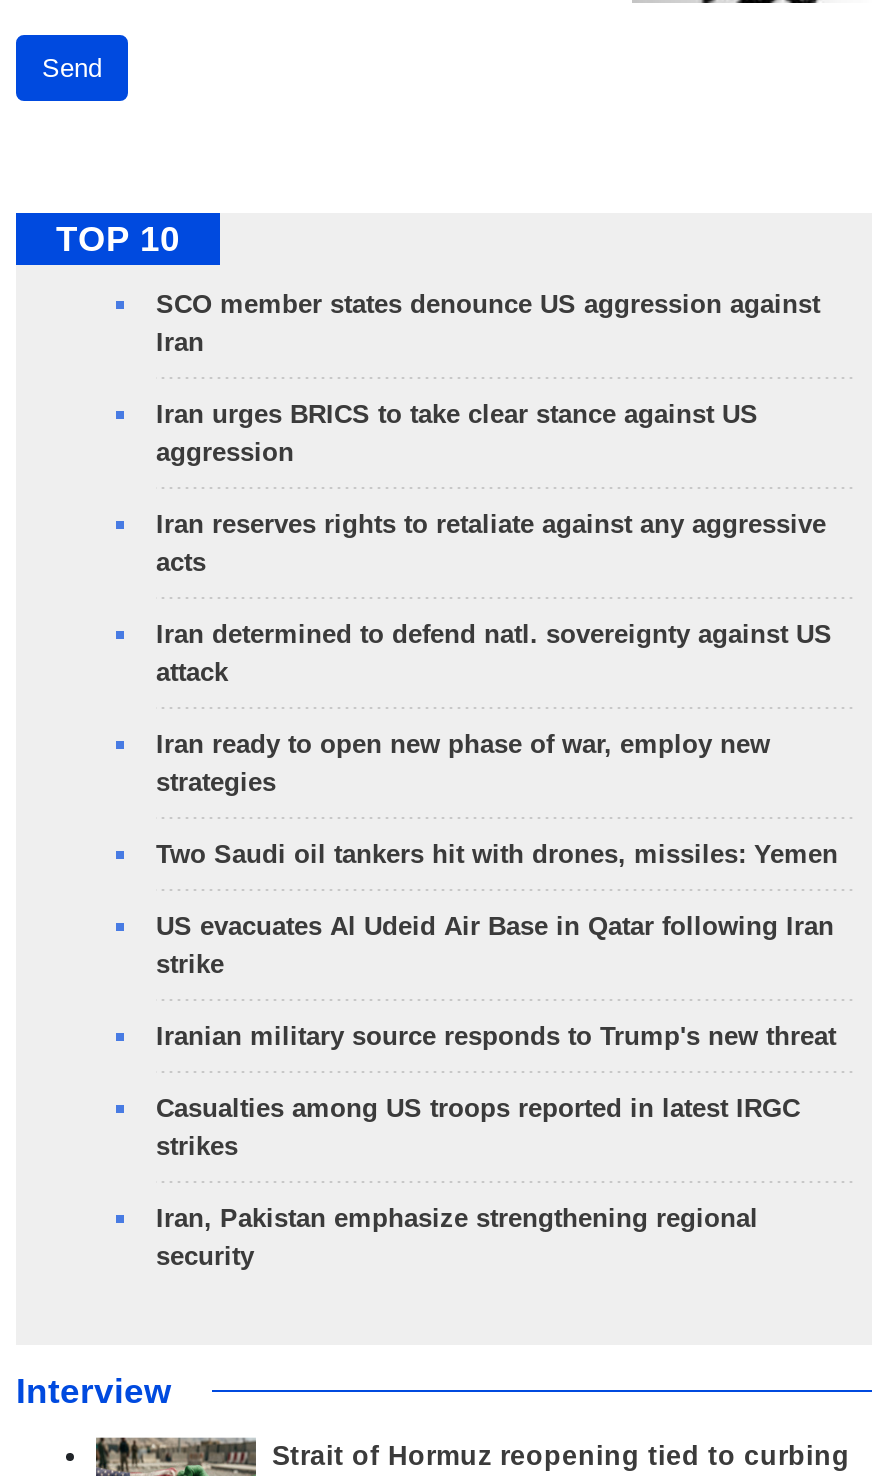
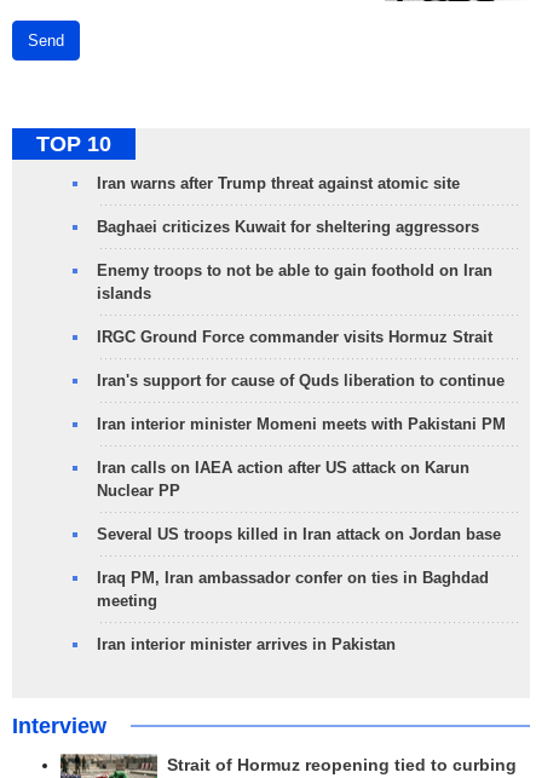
- SCO member states denounce US aggression against
- Iran
+ Iran warns after Trump threat against atomic site

- Iran urges BRICS to take clear stance against US
- aggression
+ Baghaei criticizes Kuwait for sheltering aggressors

- Iran reserves rights to retaliate against any aggressive
- acts
+ Enemy troops to not be able to gain foothold on Iran
+ islands

- Iran determined to defend natl. sovereignty against US
- attack
+ IRGC Ground Force commander visits Hormuz Strait

- Iran ready to open new phase of war, employ new
- strategies
+ Iran's support for cause of Quds liberation to continue

- Two Saudi oil tankers hit with drones, missiles: Yemen
+ Iran interior minister Momeni meets with Pakistani PM

- US evacuates Al Udeid Air Base in Qatar following Iran
- strike
+ Iran calls on IAEA action after US attack on Karun
+ Nuclear PP

- Iranian military source responds to Trump's new threat
+ Several US troops killed in Iran attack on Jordan base

- Casualties among US troops reported in latest IRGC
- strikes
+ Iraq PM, Iran ambassador confer on ties in Baghdad
+ meeting

- Iran, Pakistan emphasize strengthening regional
- security
+ Iran interior minister arrives in Pakistan
